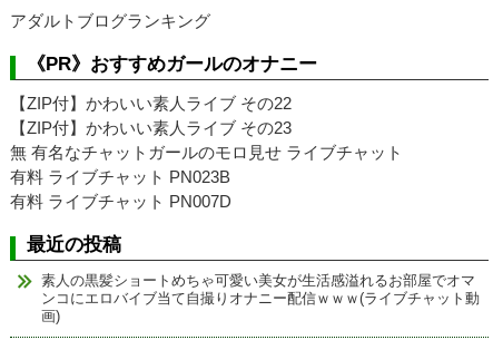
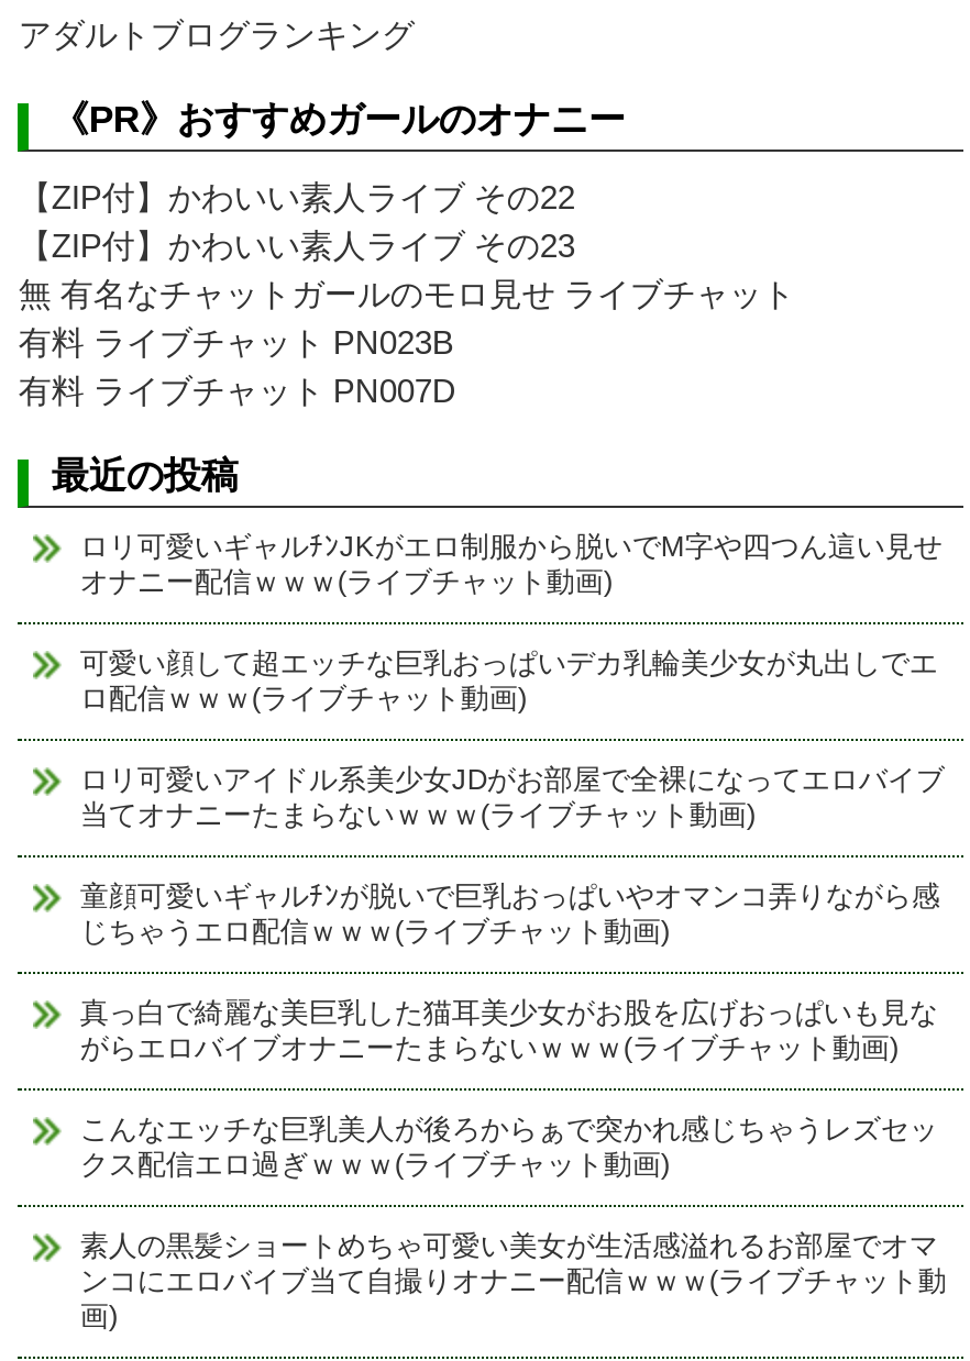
+ ロリ可愛いギャルﾁﾝJKがエロ制服から脱いでM字や四つん這い見せ
+ オナニー配信ｗｗｗ(ライブチャット動画)
+ 可愛い顔して超エッチな巨乳おっぱいデカ乳輪美少女が丸出しでエ
+ ロ配信ｗｗｗ(ライブチャット動画)
+ ロリ可愛いアイドル系美少女JDがお部屋で全裸になってエロバイブ
+ 当てオナニーたまらないｗｗｗ(ライブチャット動画)
+ 童顔可愛いギャルﾁﾝが脱いで巨乳おっぱいやオマンコ弄りながら感
+ じちゃうエロ配信ｗｗｗ(ライブチャット動画)
+ 真っ白で綺麗な美巨乳した猫耳美少女がお股を広げおっぱいも見な
+ がらエロバイブオナニーたまらないｗｗｗ(ライブチャット動画)
+ こんなエッチな巨乳美人が後ろからぁで突かれ感じちゃうレズセッ
+ クス配信エロ過ぎｗｗｗ(ライブチャット動画)
